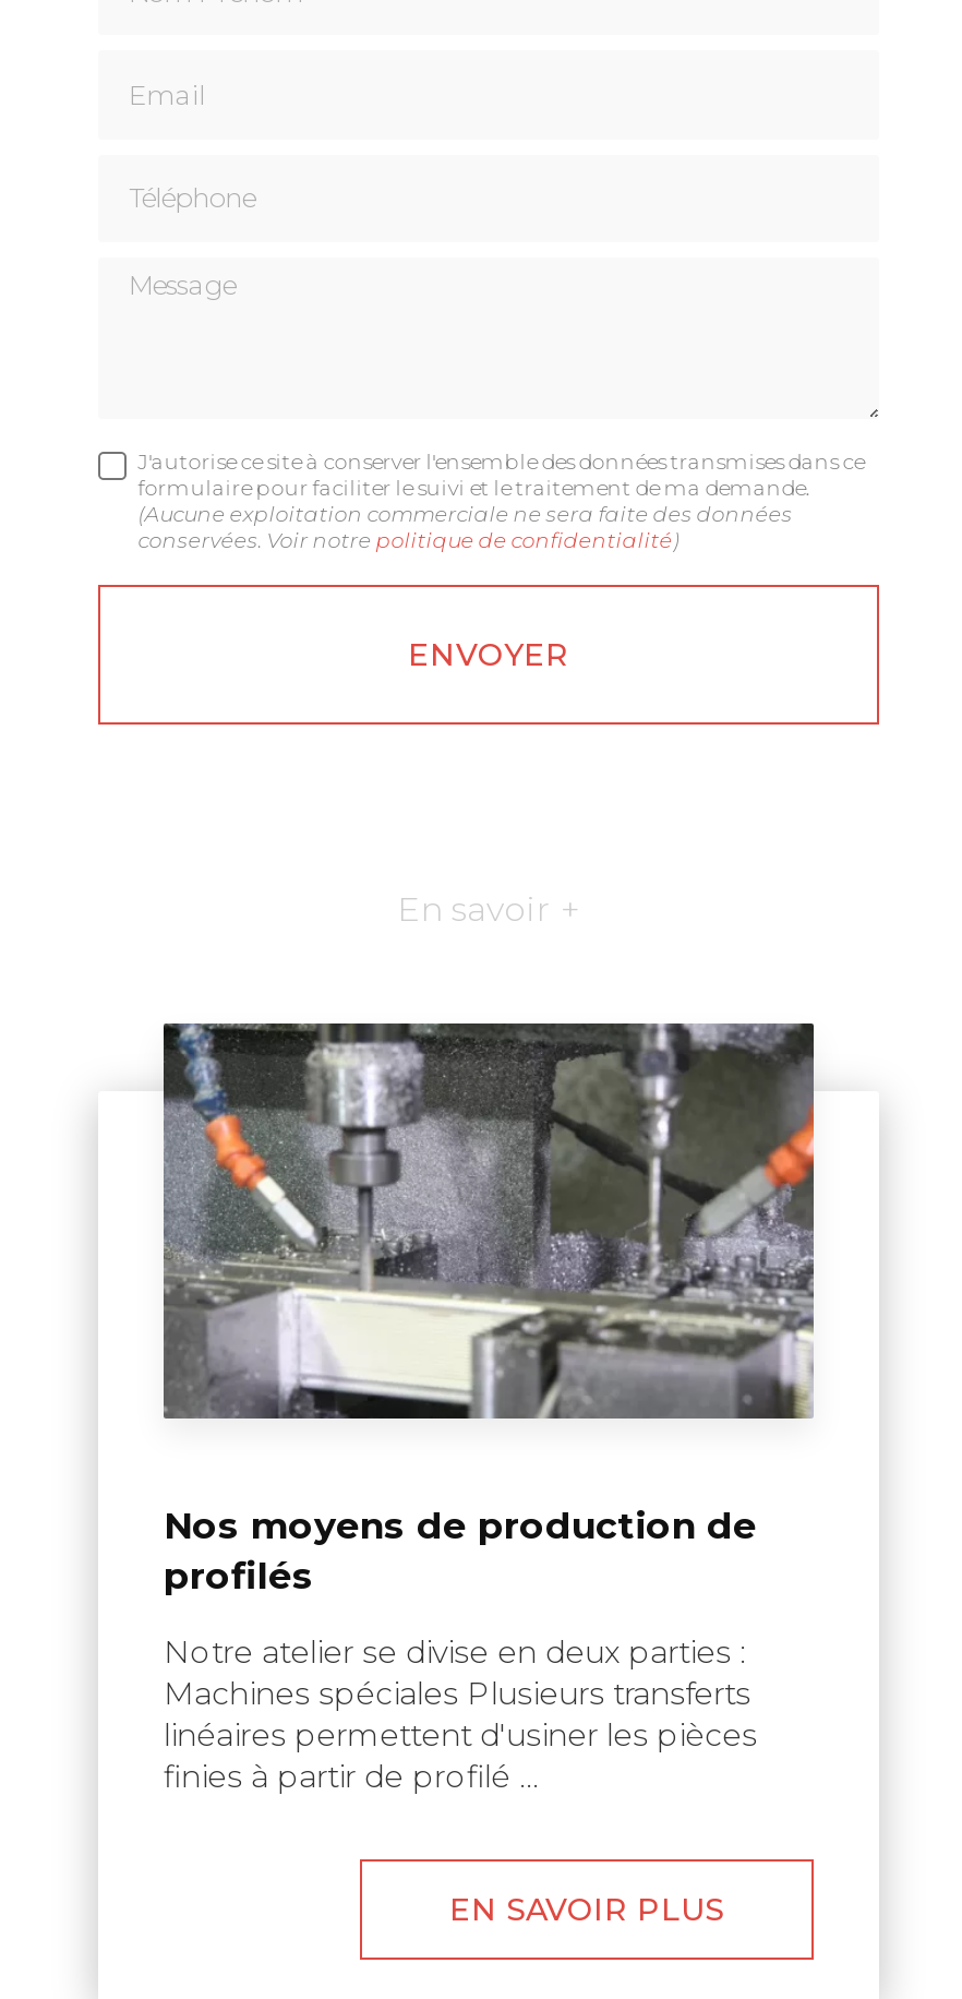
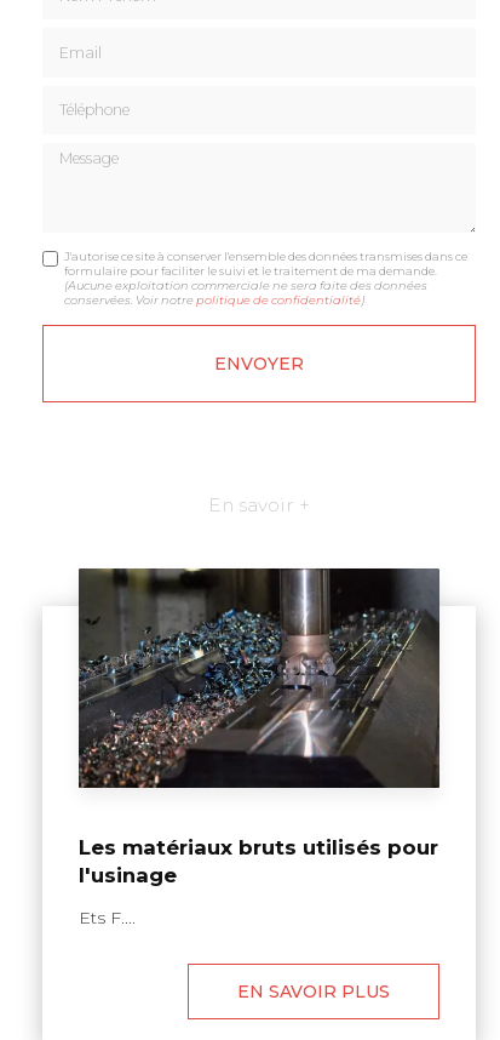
- [image]
- Nos moyens de production de
- profilés
+ [image]
+ Les matériaux bruts utilisés pour
+ l'usinage

- Notre atelier se divise en deux parties :
- Machines spéciales Plusieurs transferts
- linéaires permettent d'usiner les pièces
- finies à partir de profilé ...
+ Ets F....
